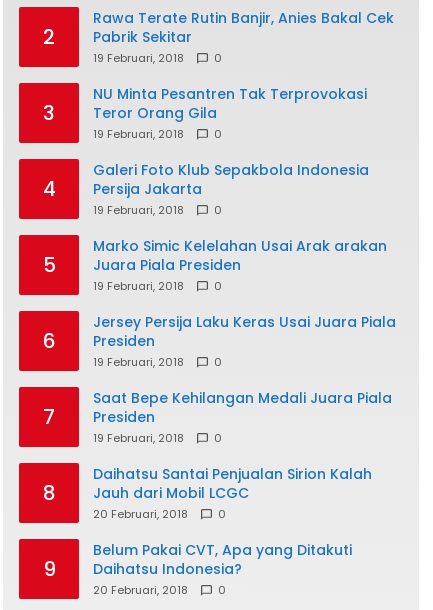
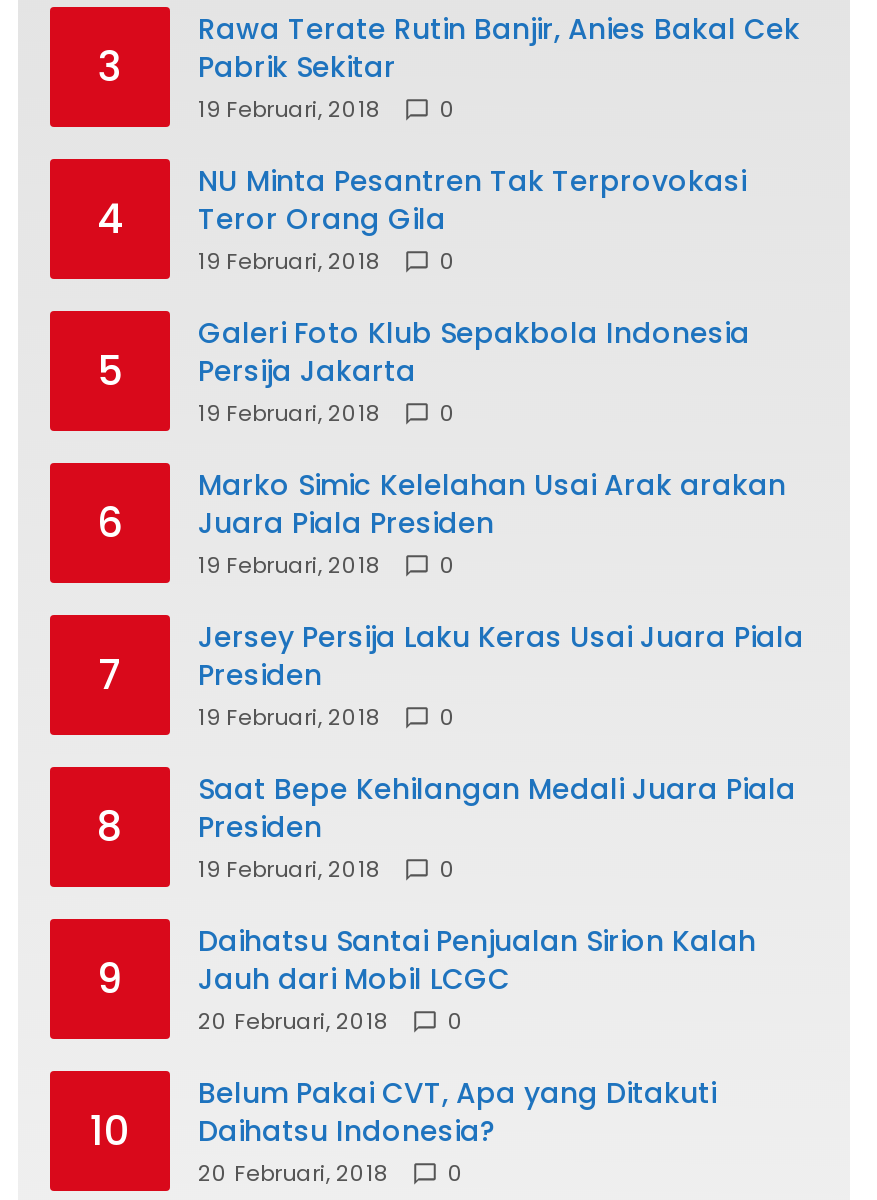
- 2 Pabrik Sekitar
+ 3 Pabrik Sekitar

- 3 Teror Orang Gila
+ 4 Teror Orang Gila

- 4 Persija Jakarta
+ 5 Persija Jakarta

- 5 Juara Piala Presiden
+ 6 Juara Piala Presiden

- 6 Presiden
+ 7 Presiden

- 7 Presiden
+ 8 Presiden

- 8 Jauh dari Mobil LCGC
+ 9 Jauh dari Mobil LCGC

- 9 Daihatsu Indonesia?
+ 10 Daihatsu Indonesia?
